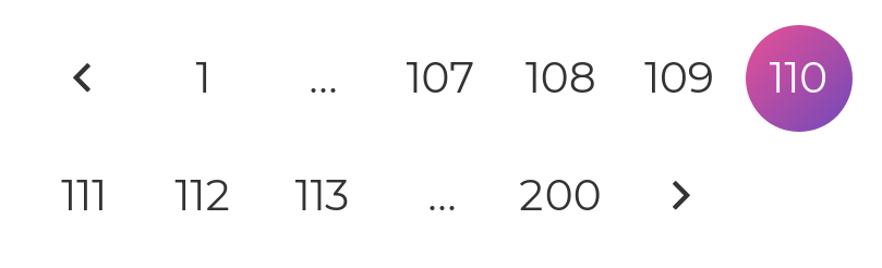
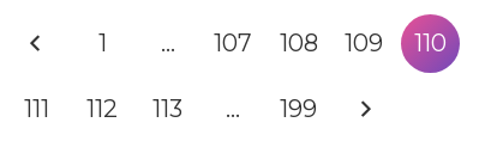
- 200
+ 199
